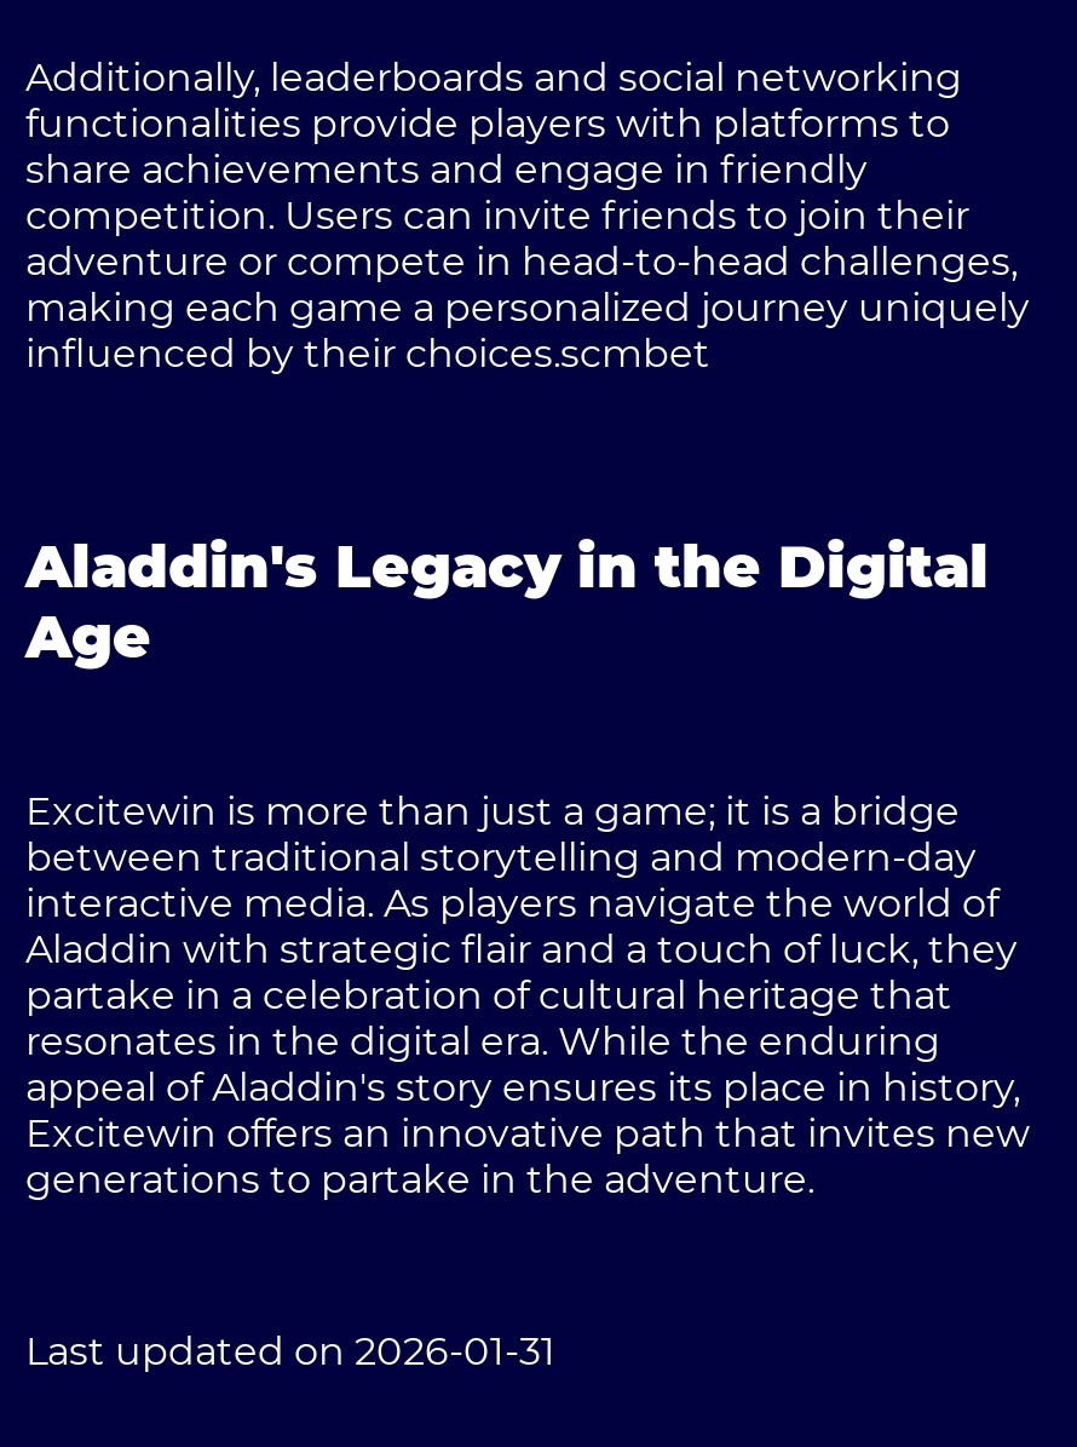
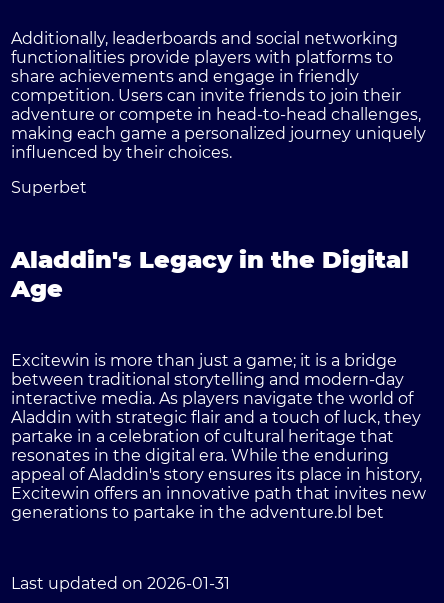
- influenced by their choices.scmbet
+ influenced by their choices.
+ Superbet

- generations to partake in the adventure.
+ generations to partake in the adventure.bl bet
